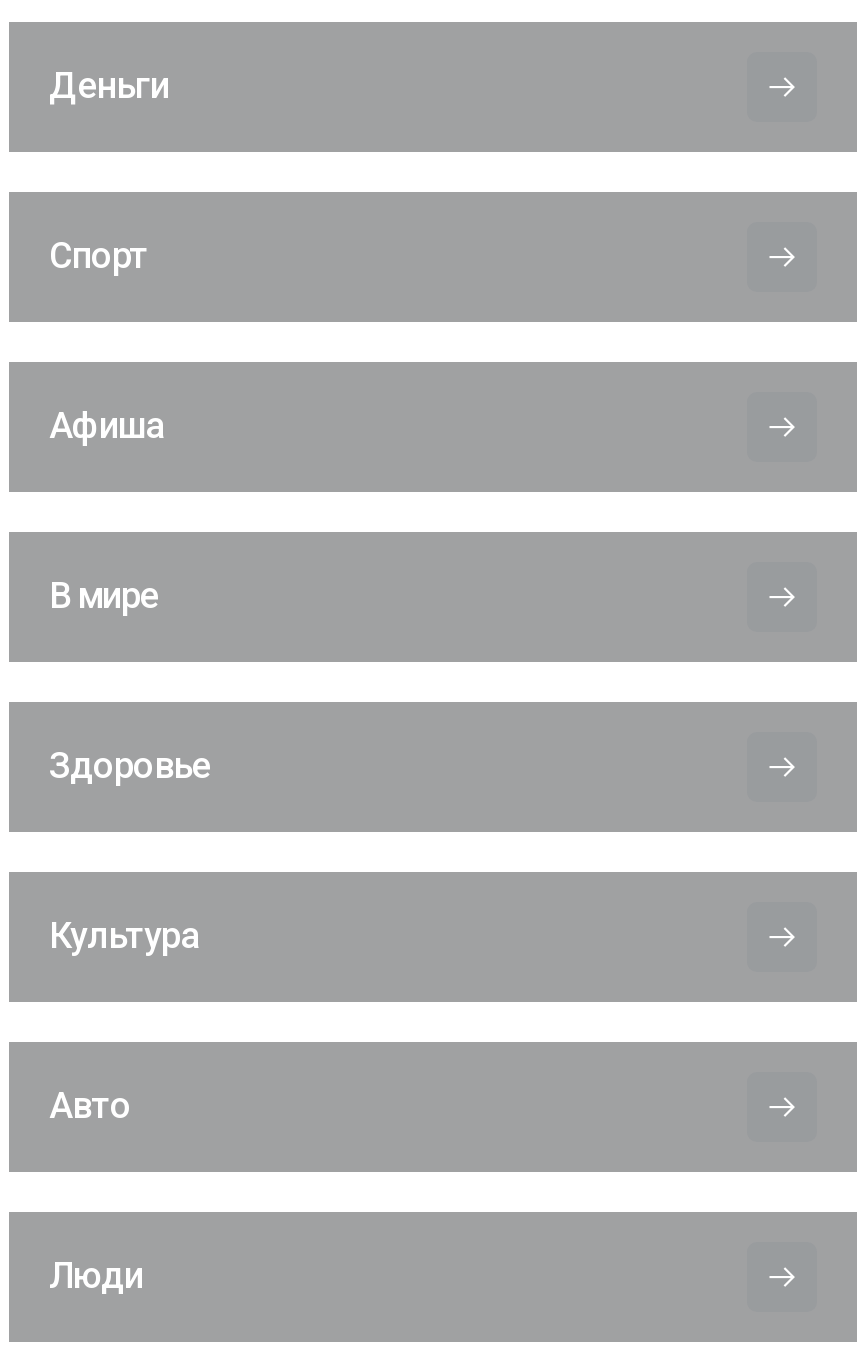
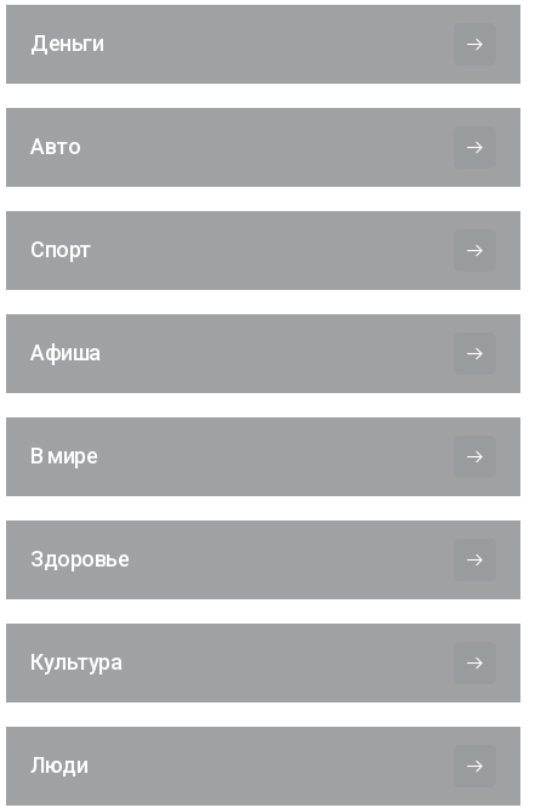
moved down: Спорт | Афиша | В мире | Здоровье | Культура

moved up: Авто
